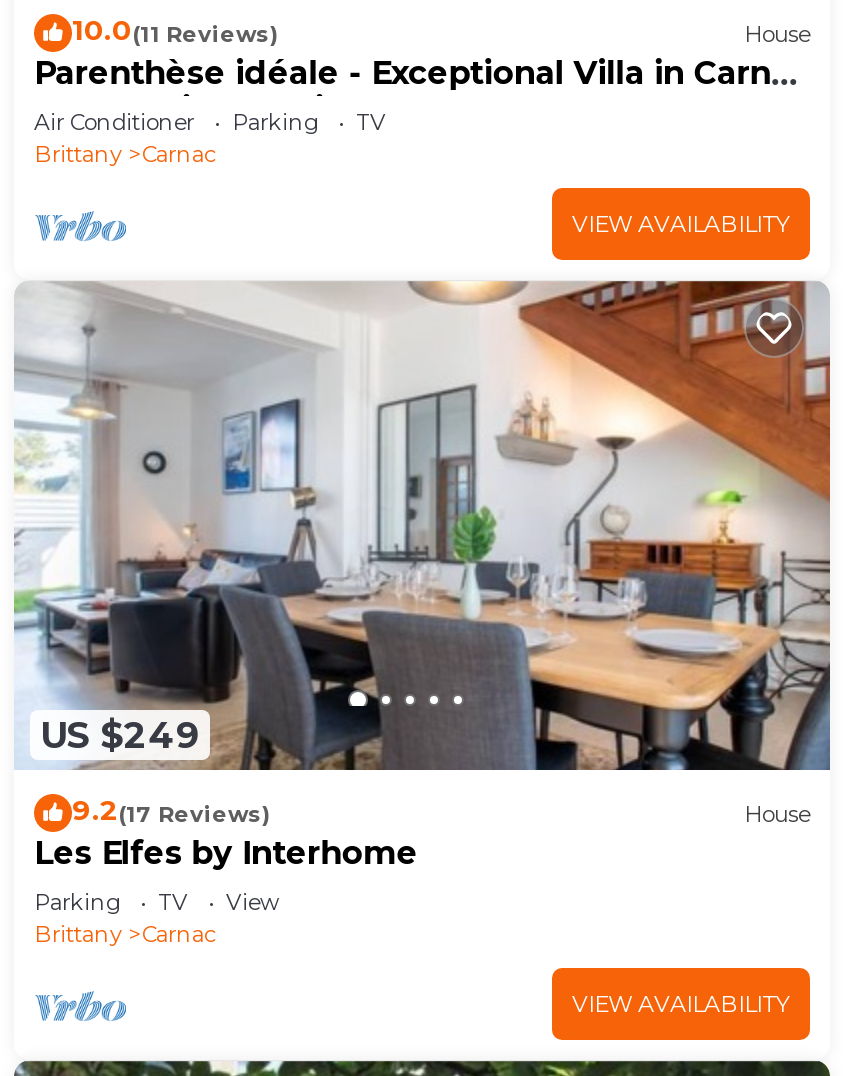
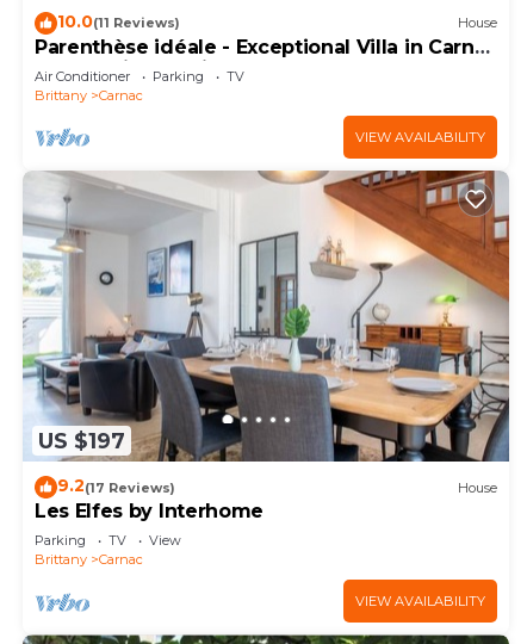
- US $249
+ US $197
